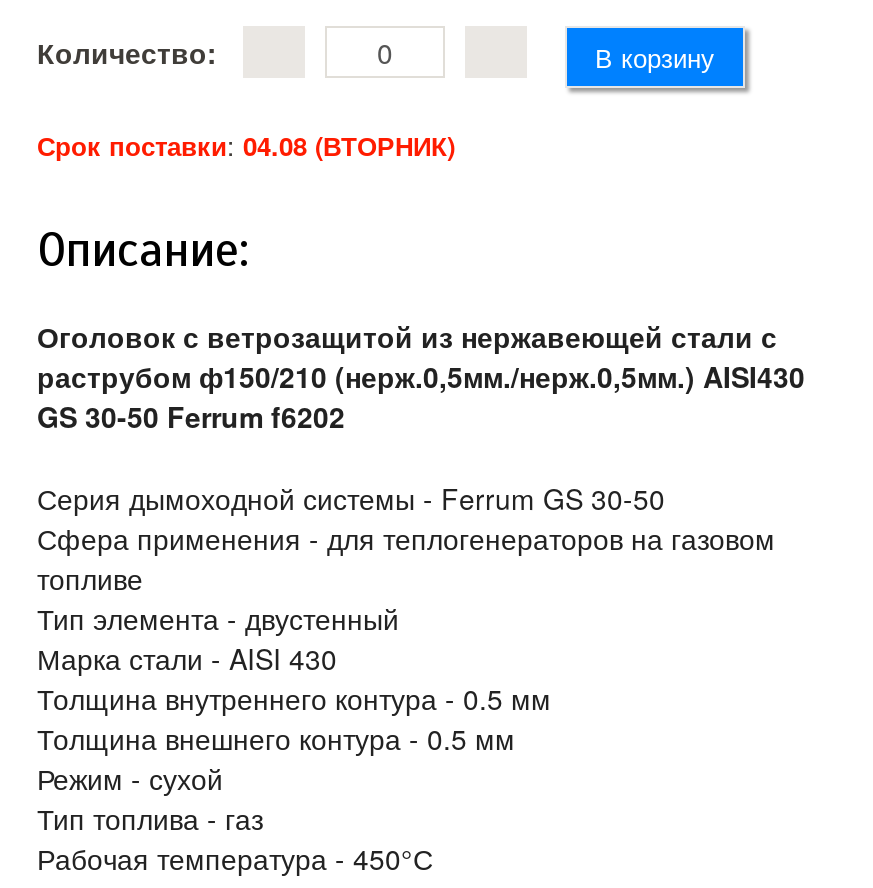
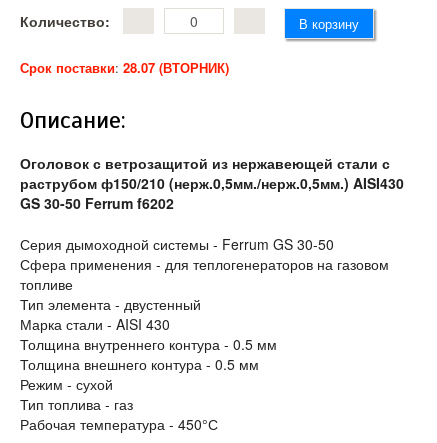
- Срок поставки: 04.08 (ВТОРНИК)
+ Срок поставки: 28.07 (ВТОРНИК)
